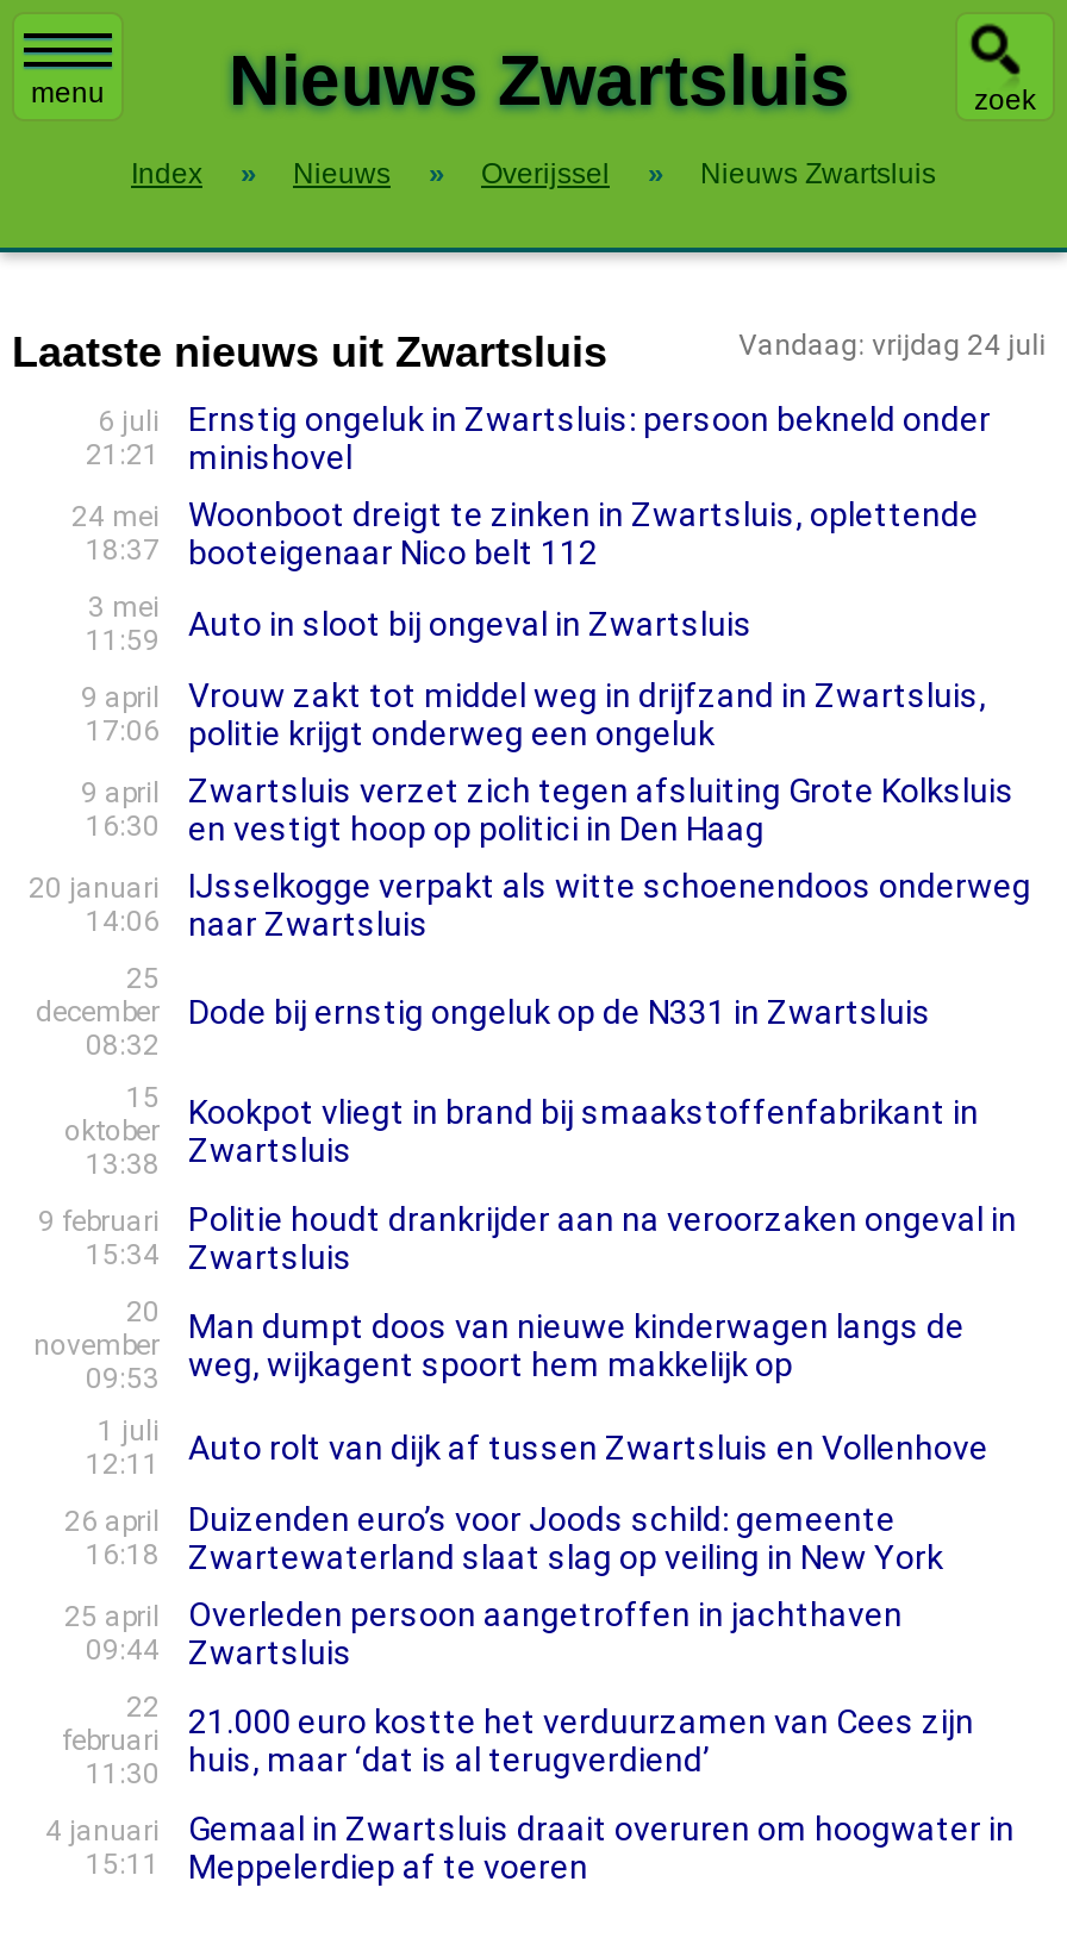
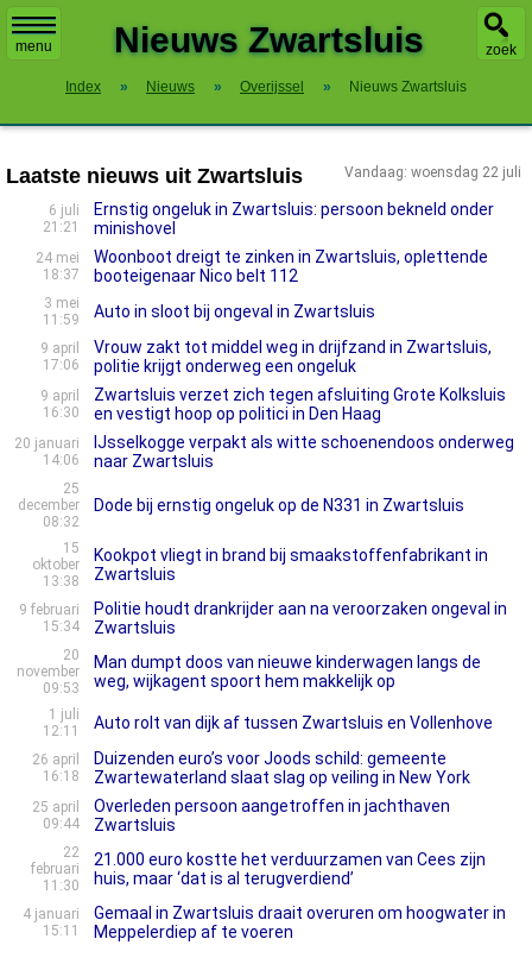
- Vandaag: vrijdag 24 juli
+ Vandaag: woensdag 22 juli
